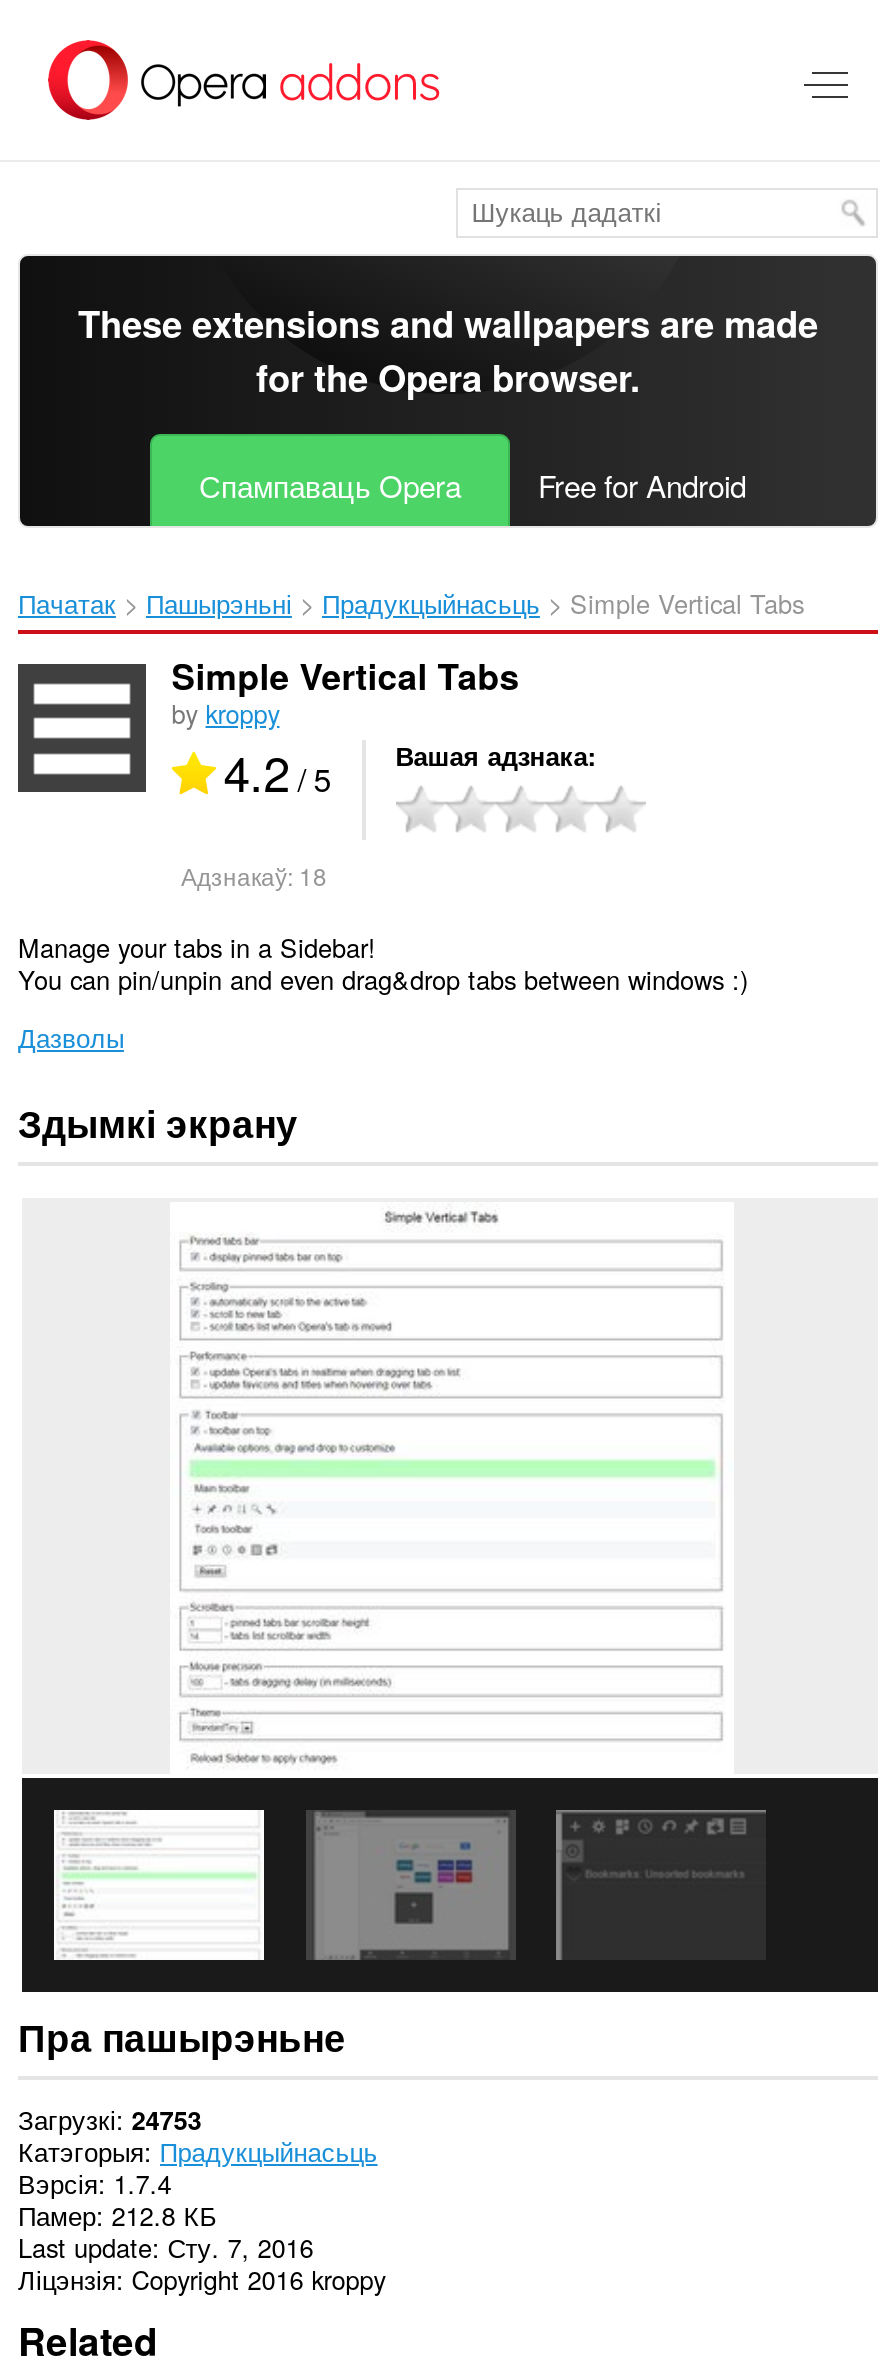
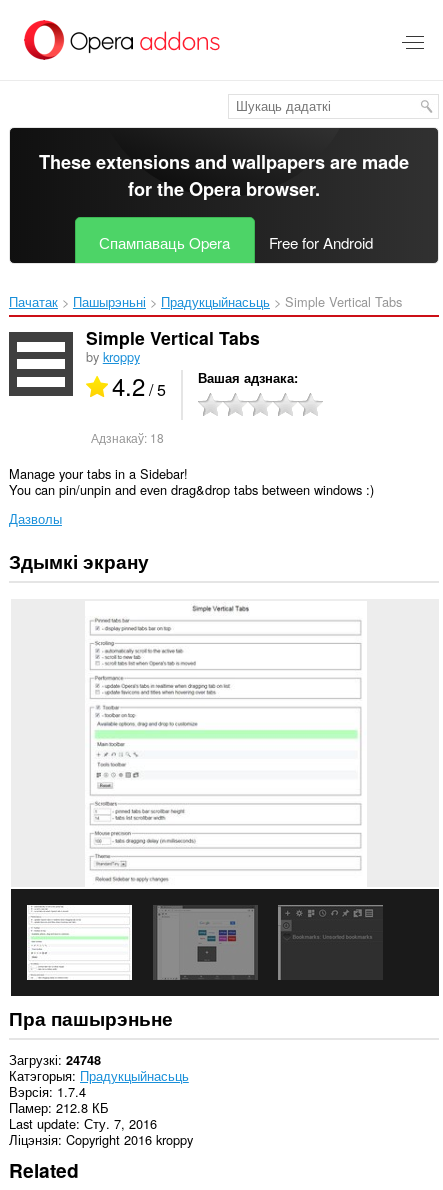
- Загрузкі 24753
+ Загрузкі 24748
